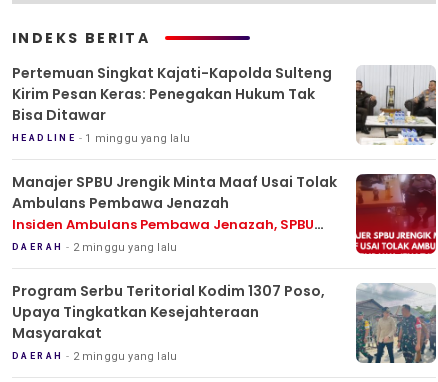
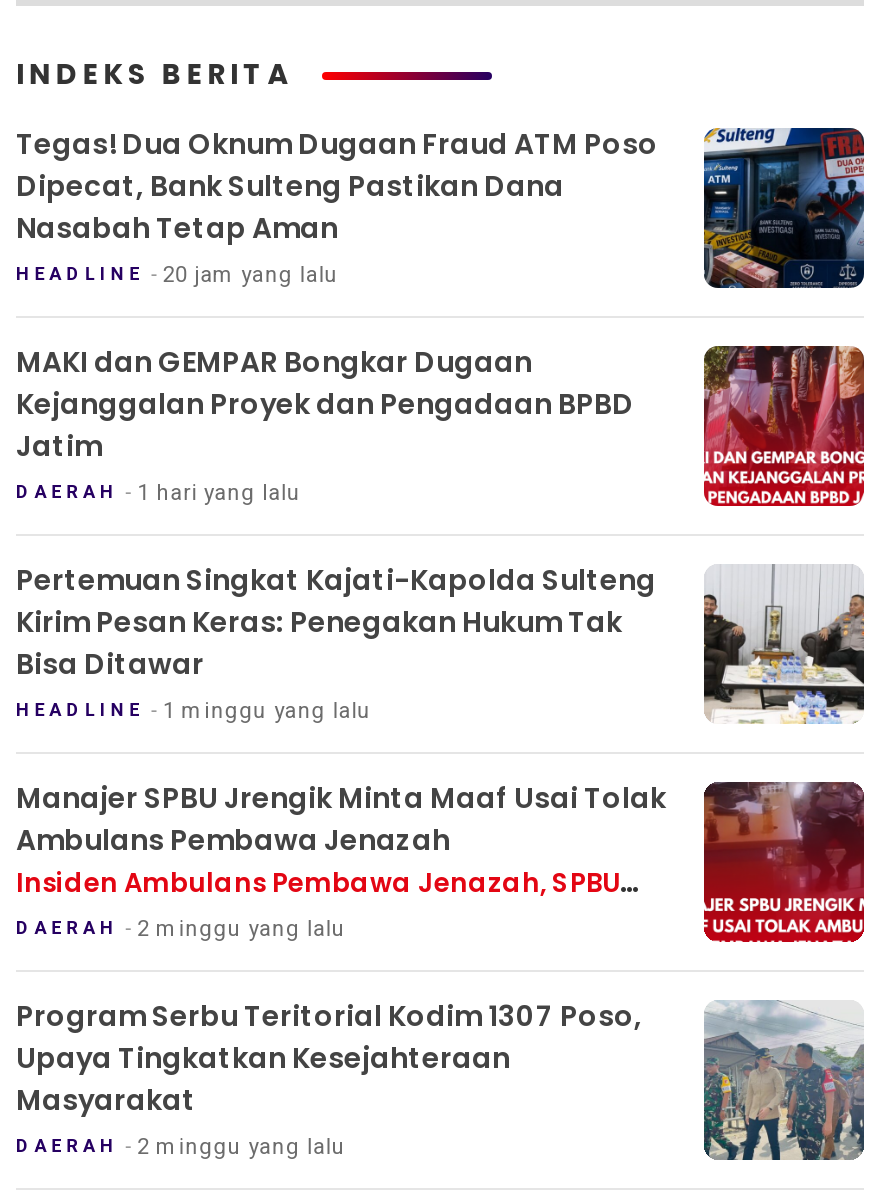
+ [image]
+ Tegas! Dua Oknum Dugaan Fraud ATM Poso
+ Dipecat, Bank Sulteng Pastikan Dana
+ Nasabah Tetap Aman
+ HEADLINE
+ 20 jam yang lalu
+ MAKI dan GEMPAR Bongkar Dugaan
+ Kejanggalan Proyek dan Pengadaan BPBD
+ Jatim
+ DAERAH
+ 1 hari yang lalu

+ [image]
